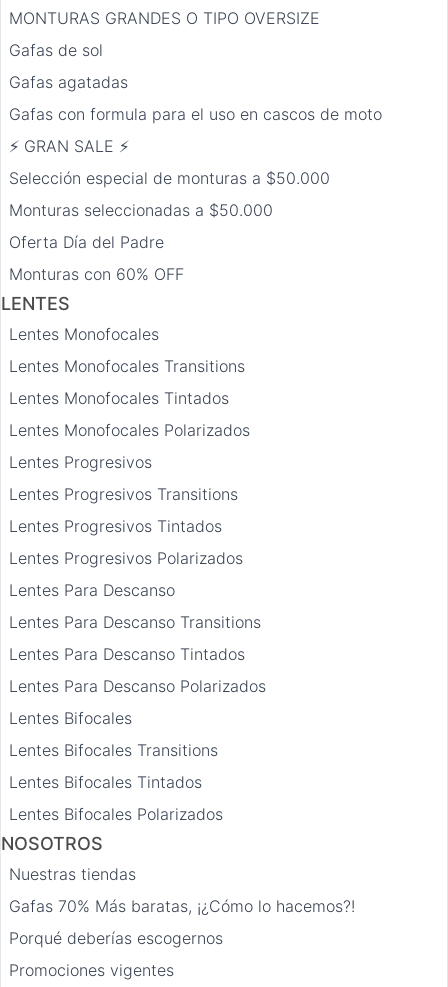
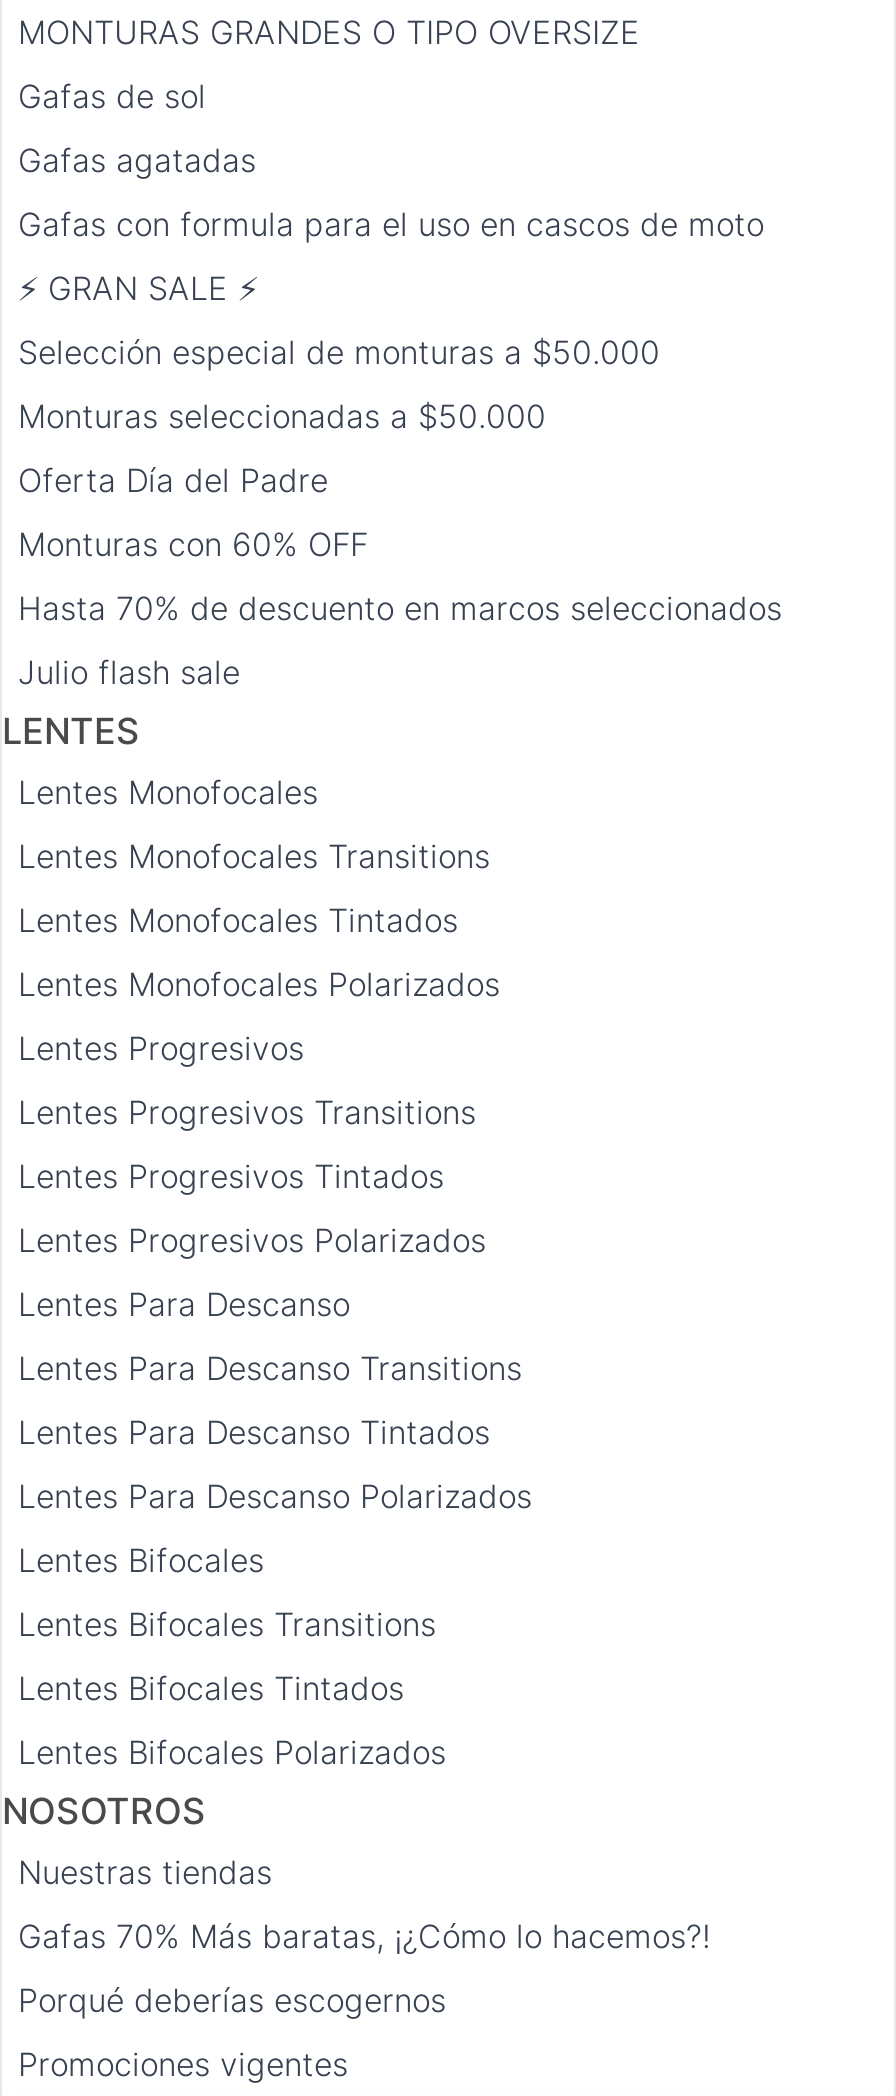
+ Hasta 70% de descuento en marcos seleccionados
+ Julio flash sale
